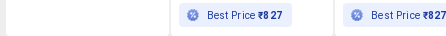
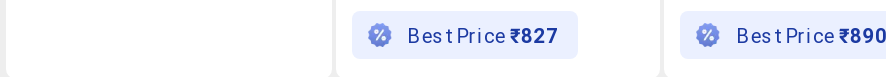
- Best Price ₹827
+ Best Price ₹890
